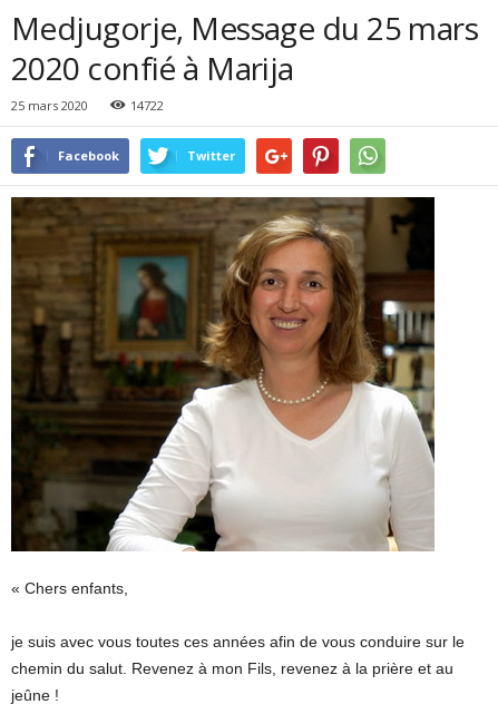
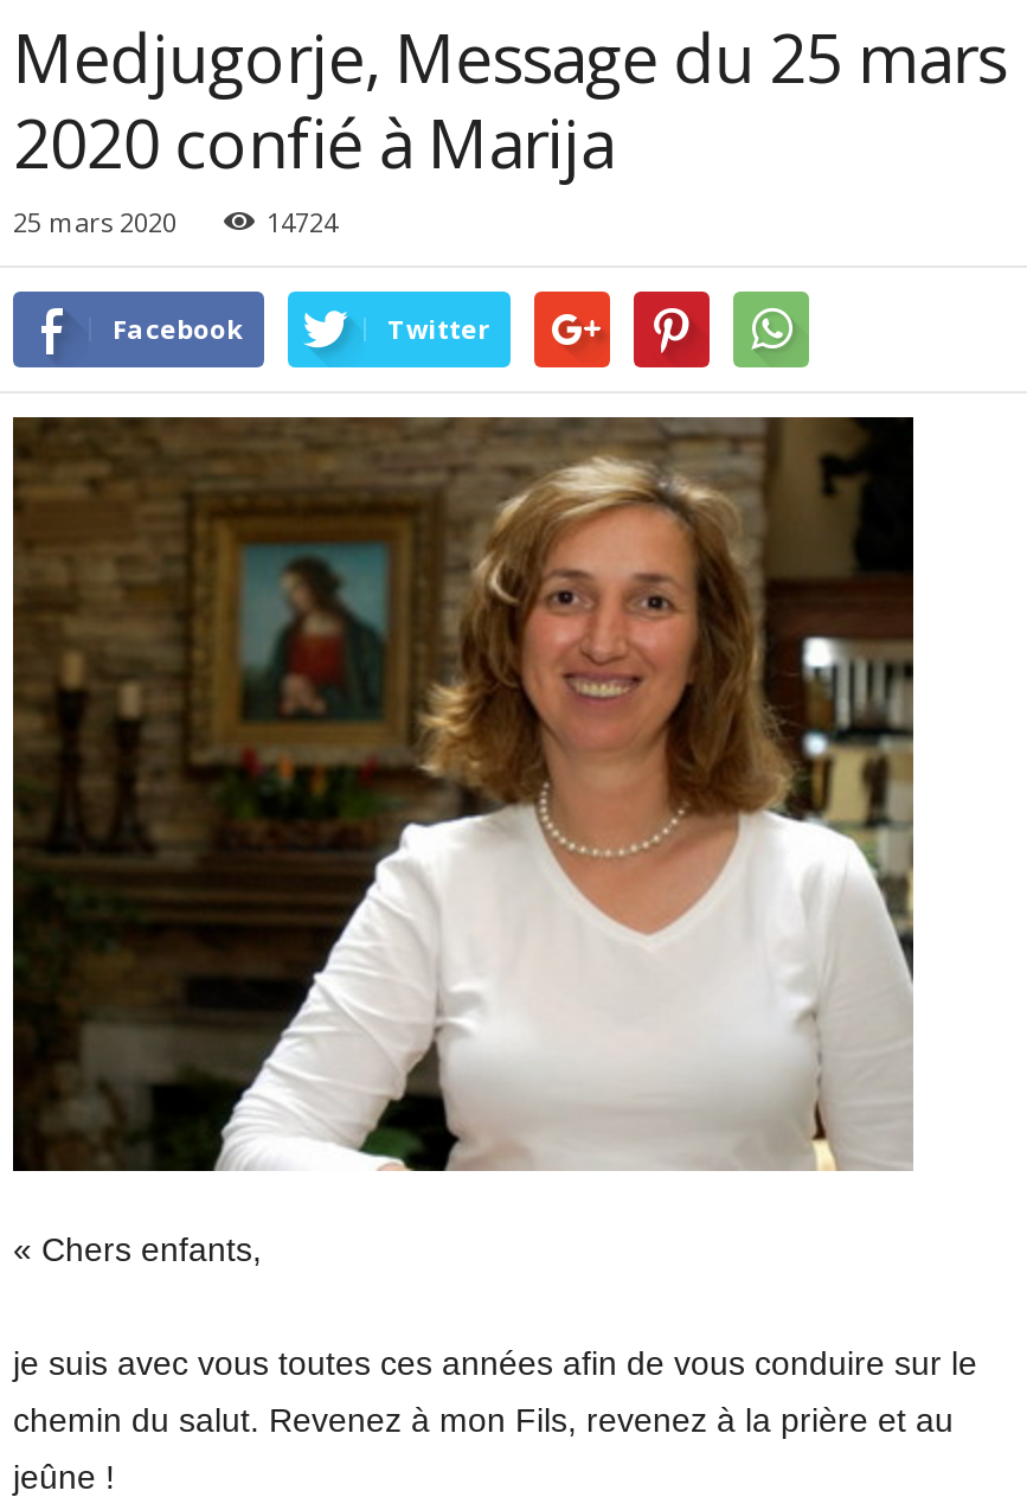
- 14722
+ 14724
